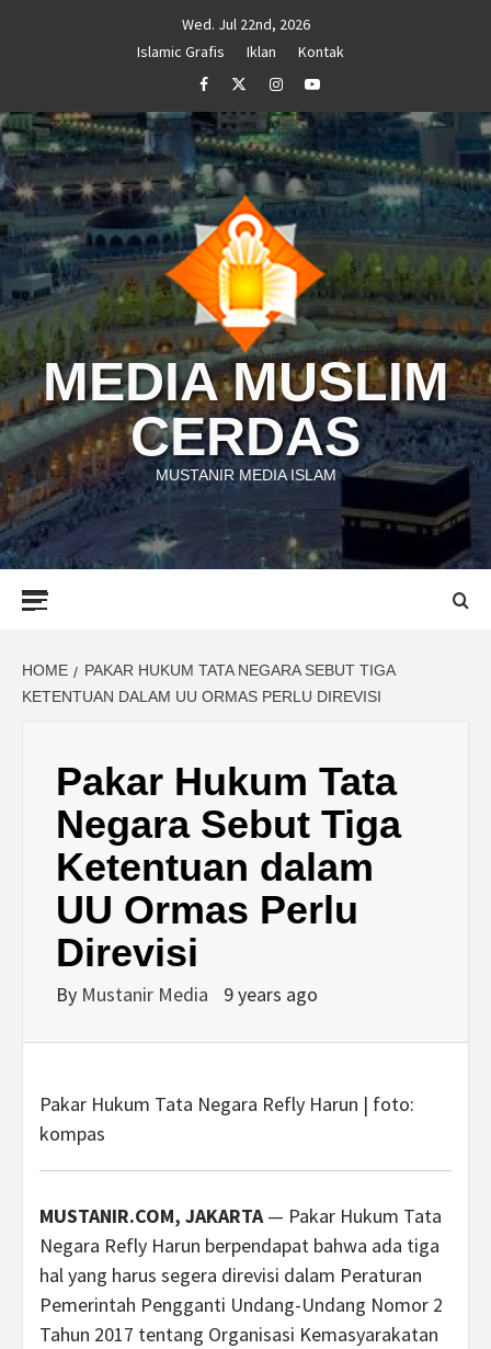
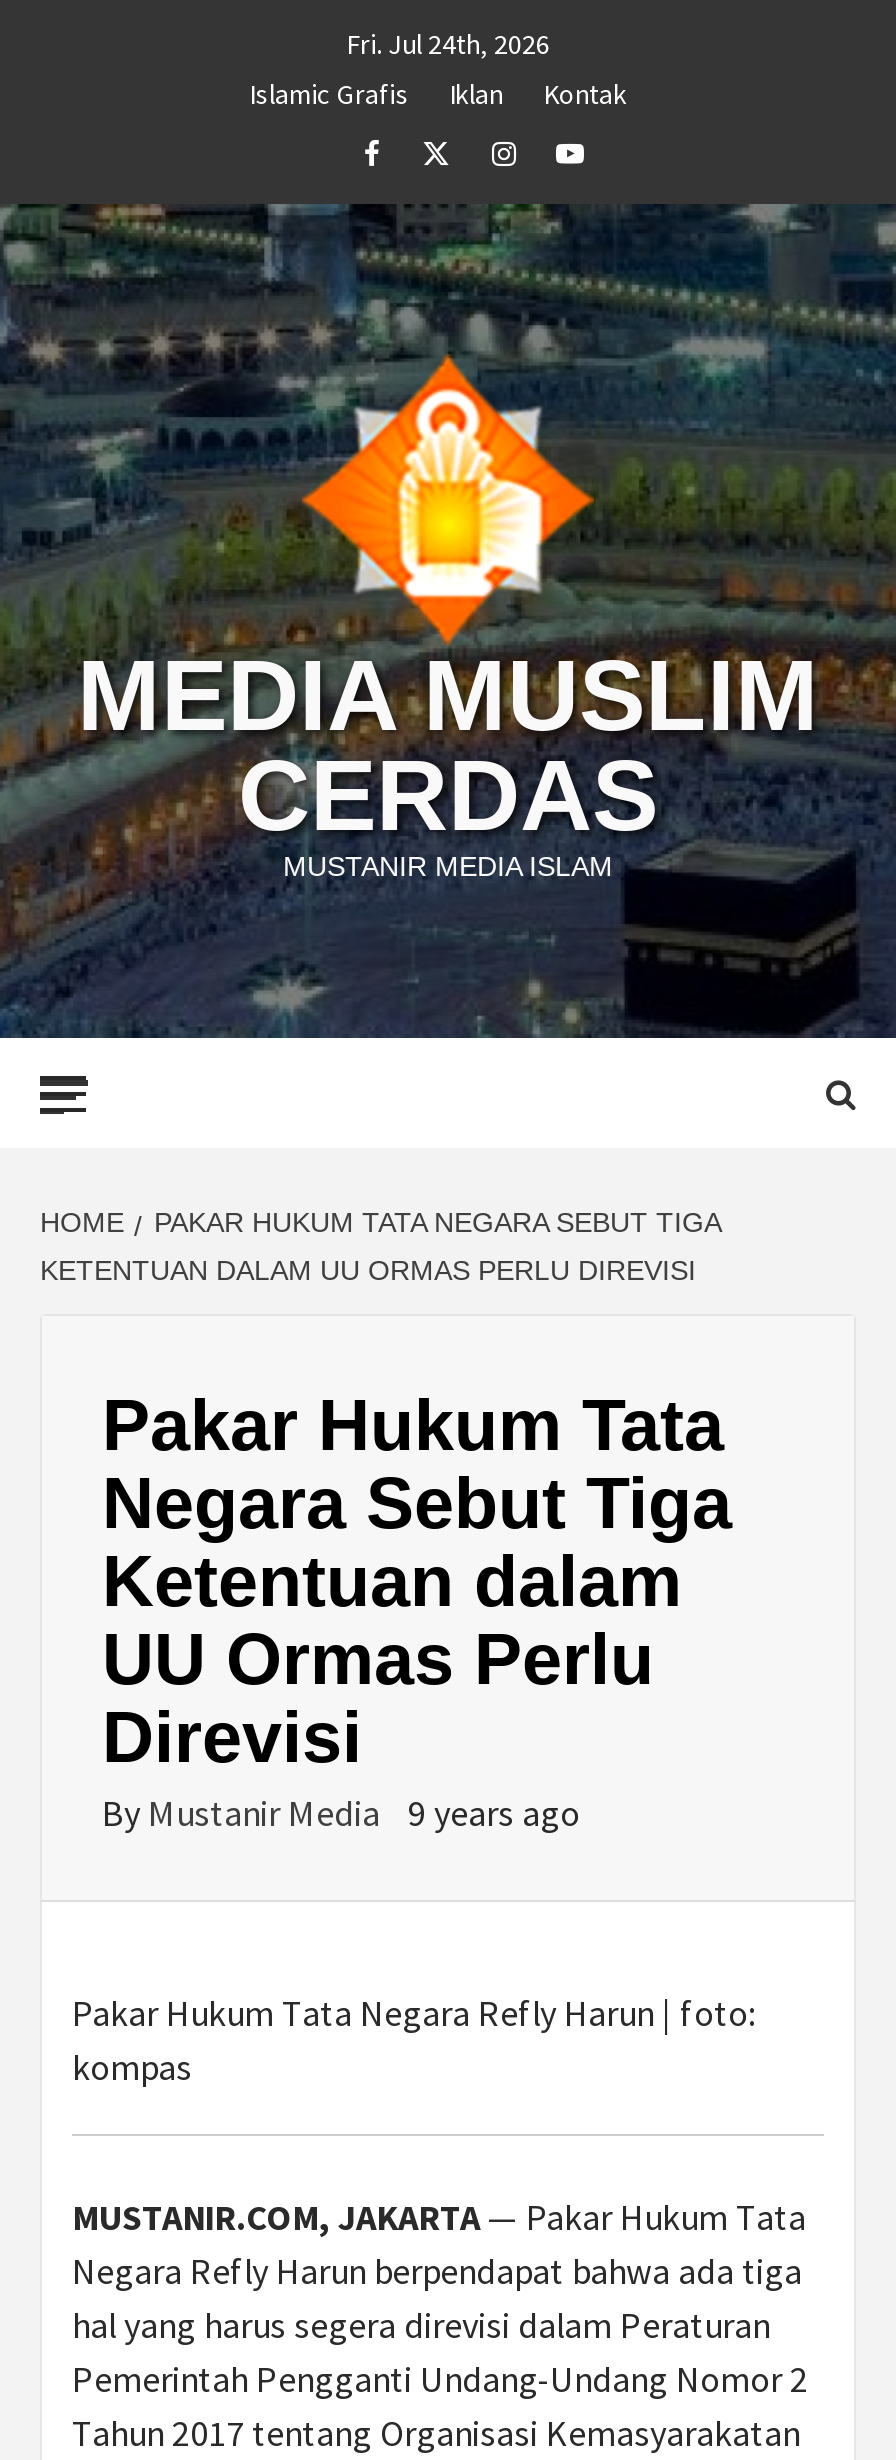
- Wed. Jul 22nd, 2026
+ Fri. Jul 24th, 2026
